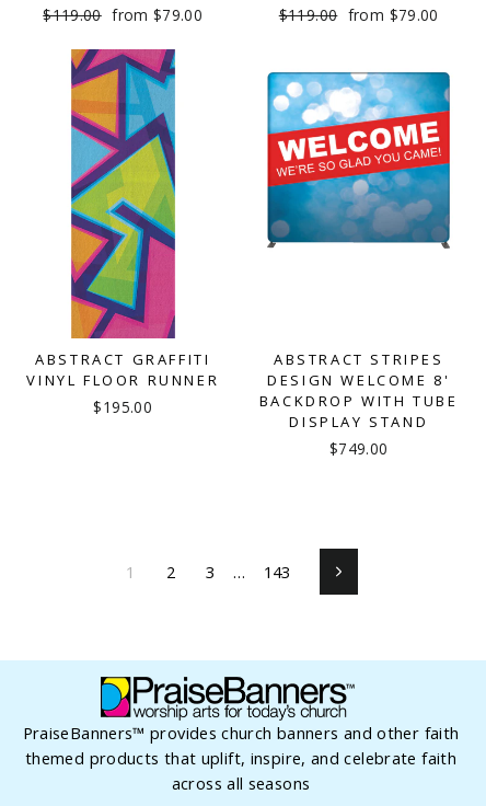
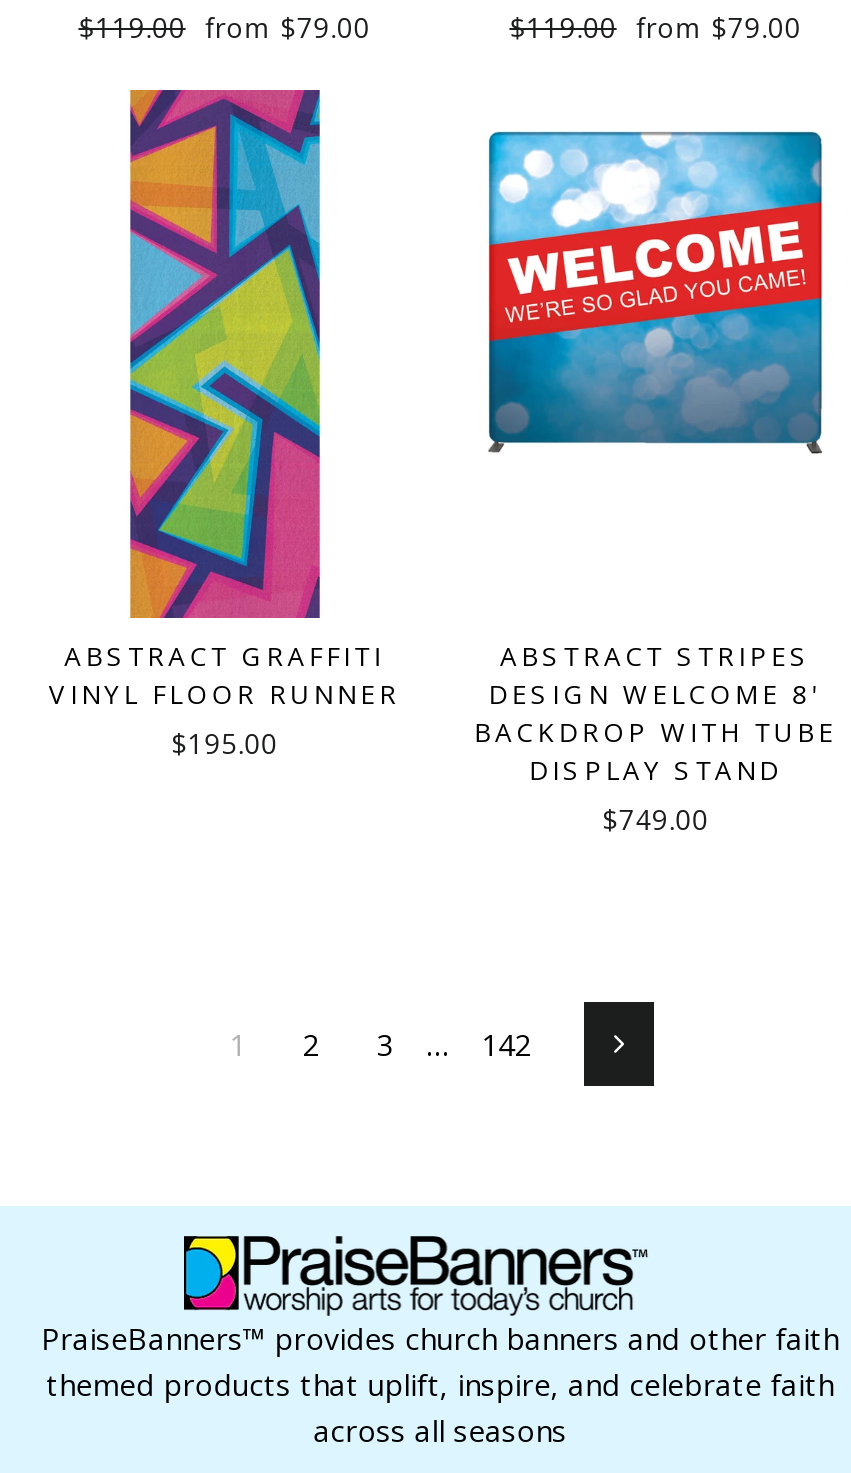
- 143
+ 142
